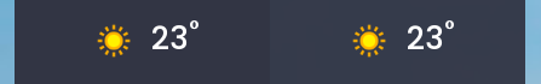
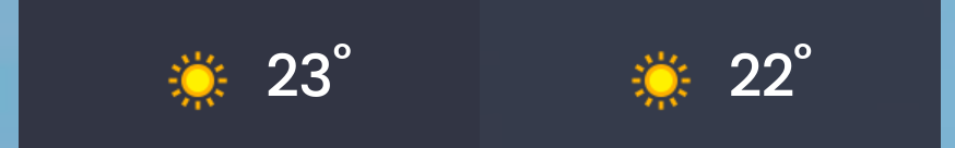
- 23°
+ 22°
